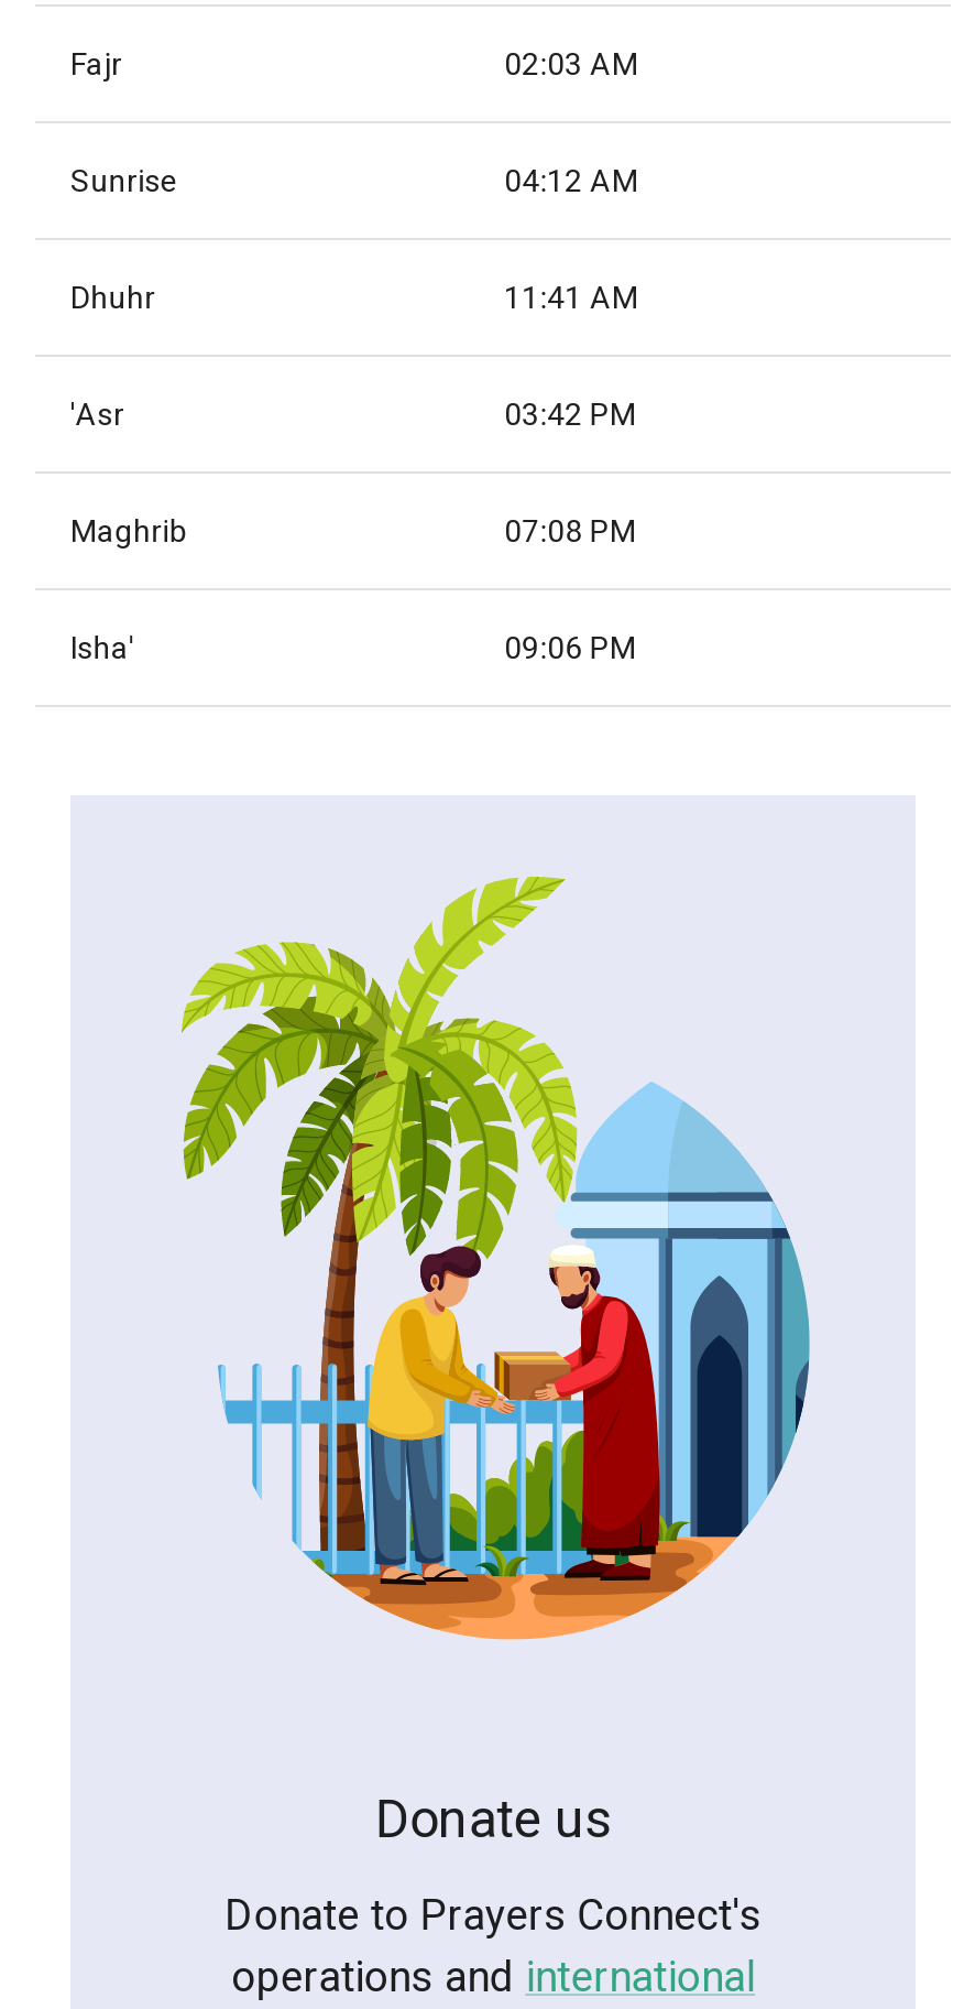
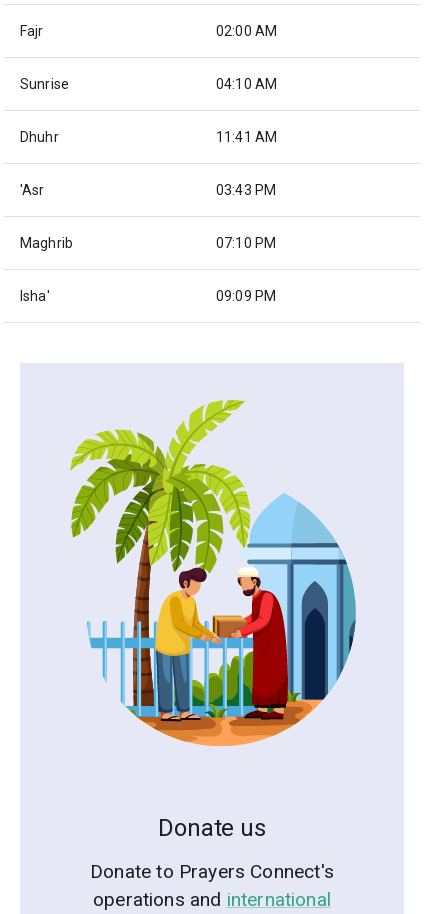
- 02:03 AM
+ 02:00 AM

- 04:12 AM
+ 04:10 AM

- 03:42 PM
+ 03:43 PM

- 07:08 PM
+ 07:10 PM

- 09:06 PM
+ 09:09 PM
